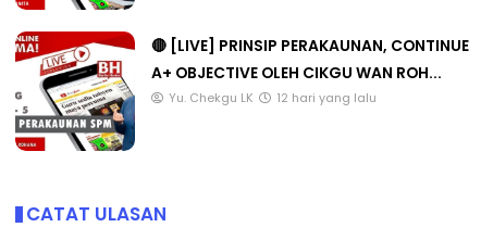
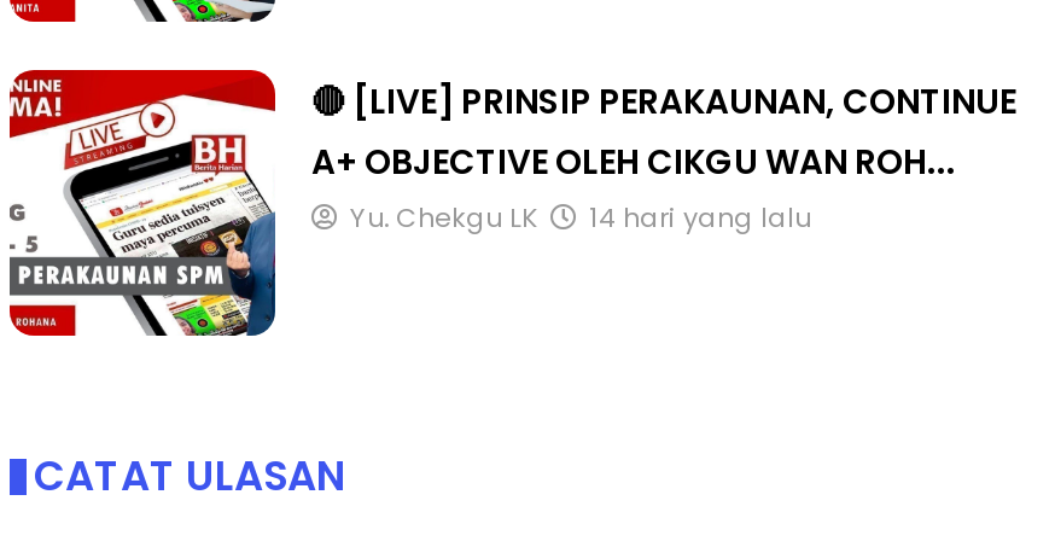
- 12 hari yang lalu
+ 14 hari yang lalu
